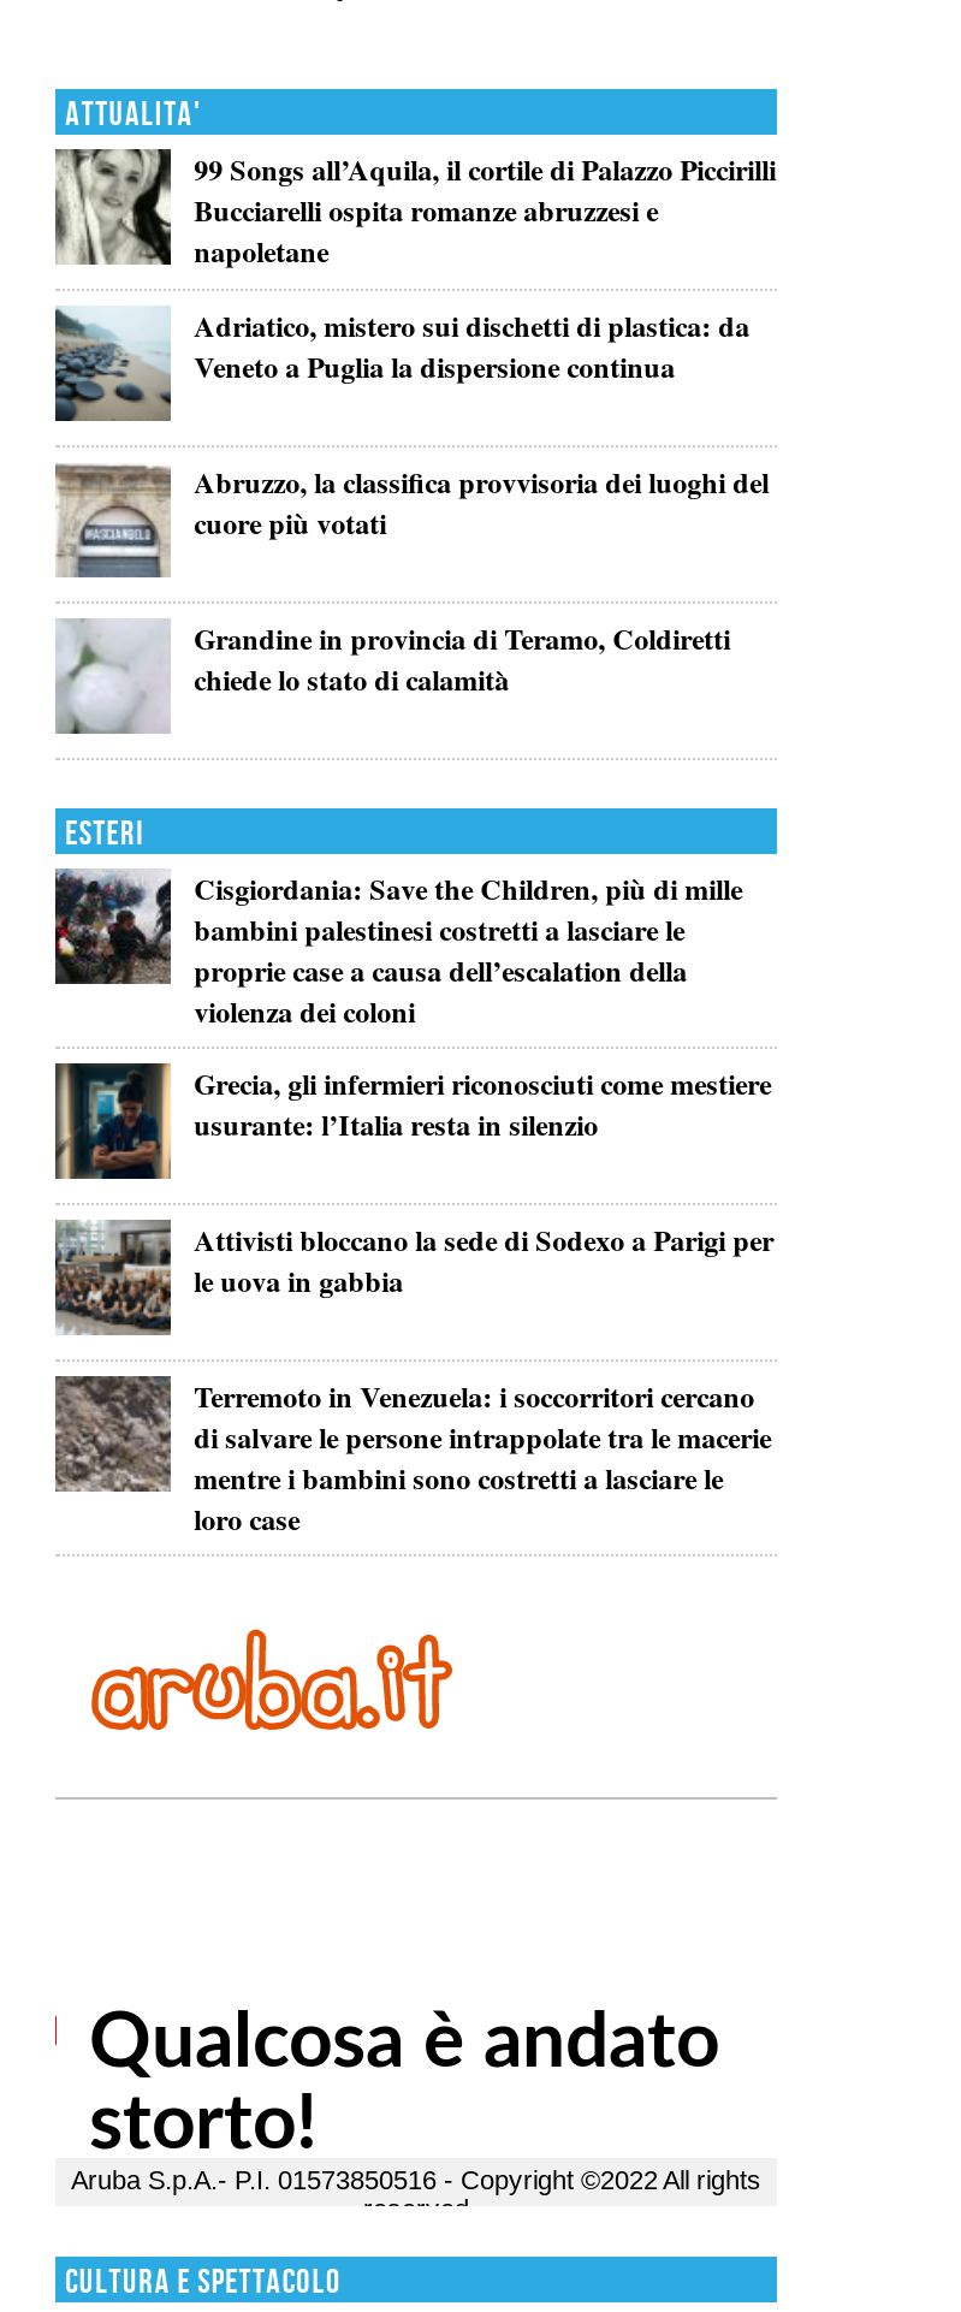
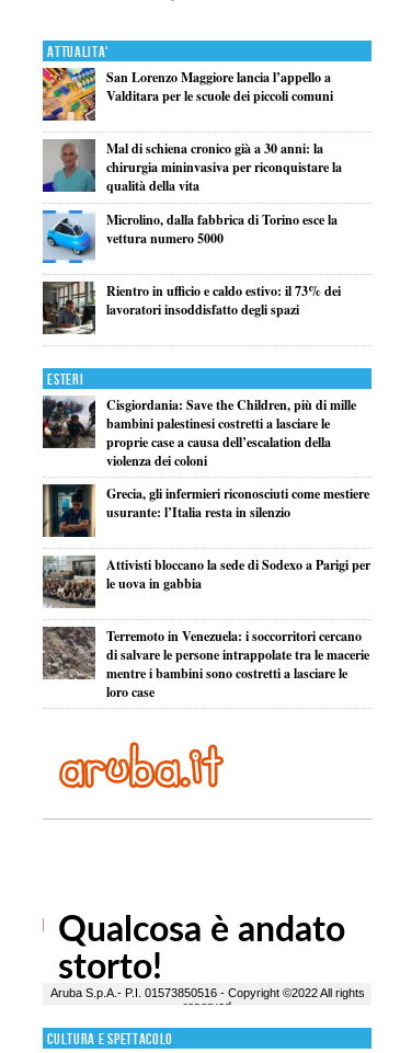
- [image]
- 99 Songs all’Aquila, il cortile di Palazzo Piccirilli
- Bucciarelli ospita romanze abruzzesi e
- napoletane
+ [image]
+ San Lorenzo Maggiore lancia l’appello a
+ Valditara per le scuole dei piccoli comuni

- [image]
- Adriatico, mistero sui dischetti di plastica: da
- Veneto a Puglia la dispersione continua
+ [image]
+ Mal di schiena cronico già a 30 anni: la
+ chirurgia mininvasiva per riconquistare la
+ qualità della vita

- [image]
- Abruzzo, la classifica provvisoria dei luoghi del
- cuore più votati
+ [image]
+ Microlino, dalla fabbrica di Torino esce la
+ vettura numero 5000

- [image]
- Grandine in provincia di Teramo, Coldiretti
- chiede lo stato di calamità
+ [image]
+ Rientro in ufficio e caldo estivo: il 73% dei
+ lavoratori insoddisfatto degli spazi
